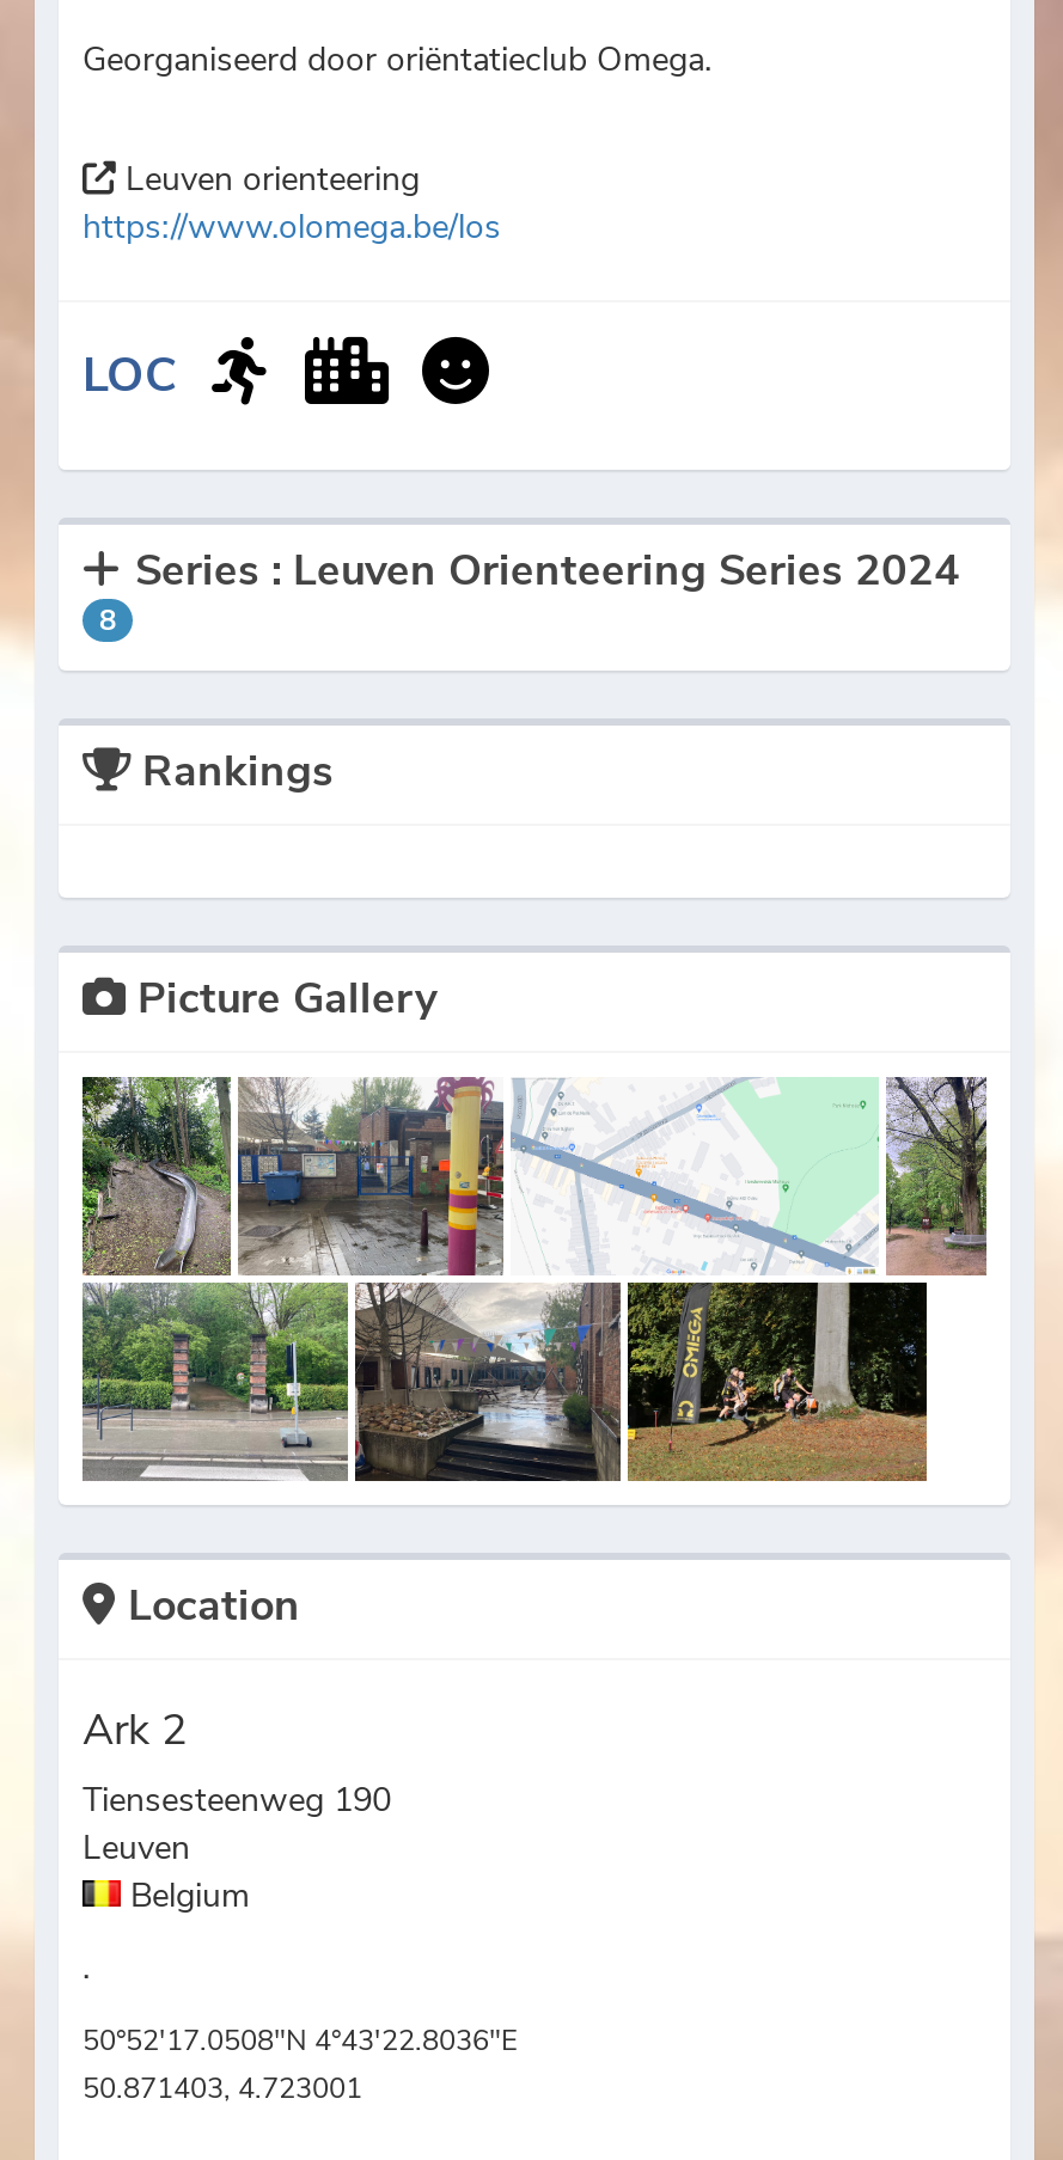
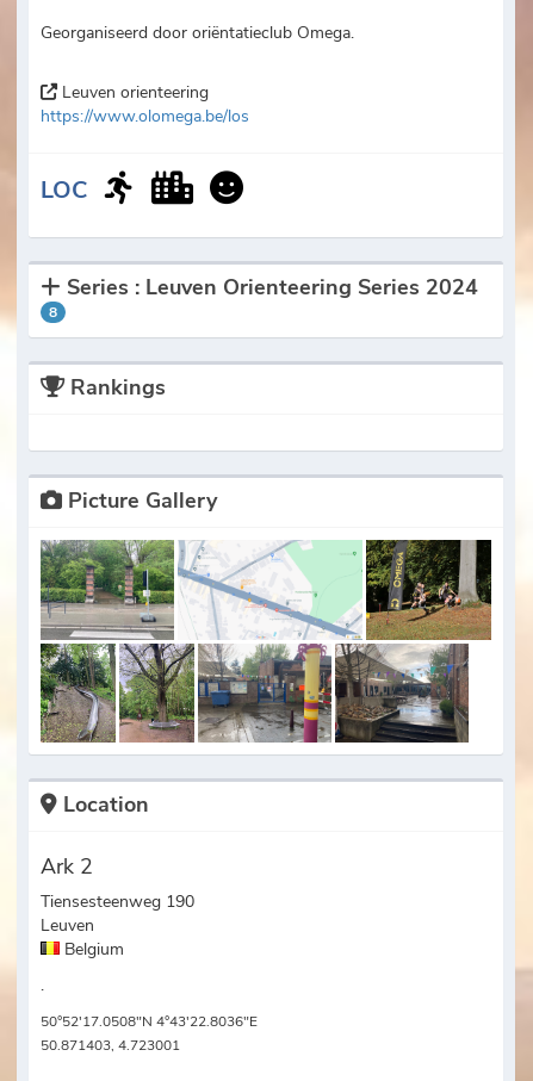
- [image]
+ [image]
